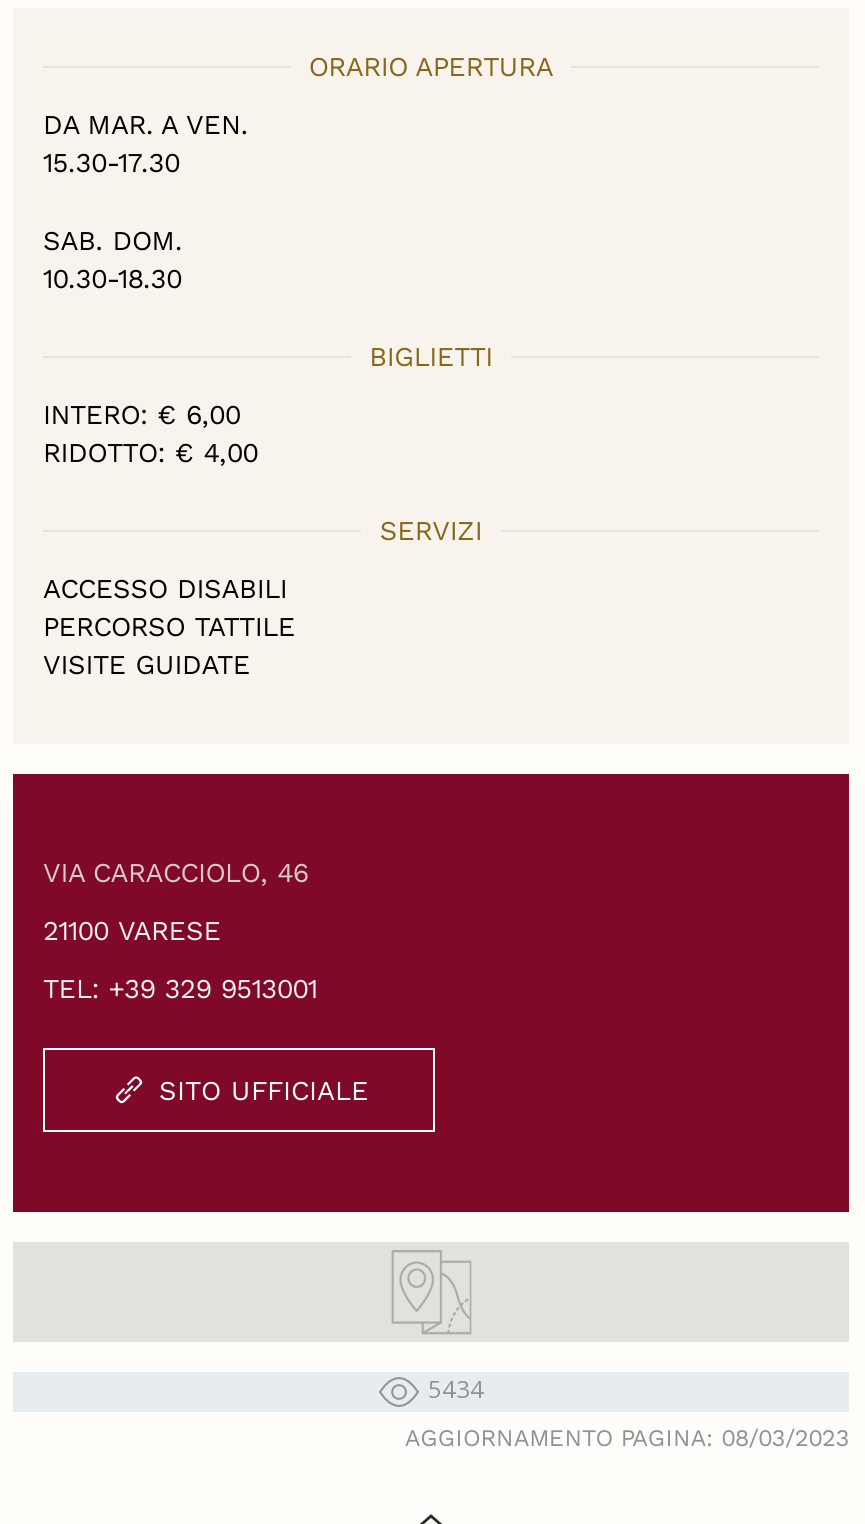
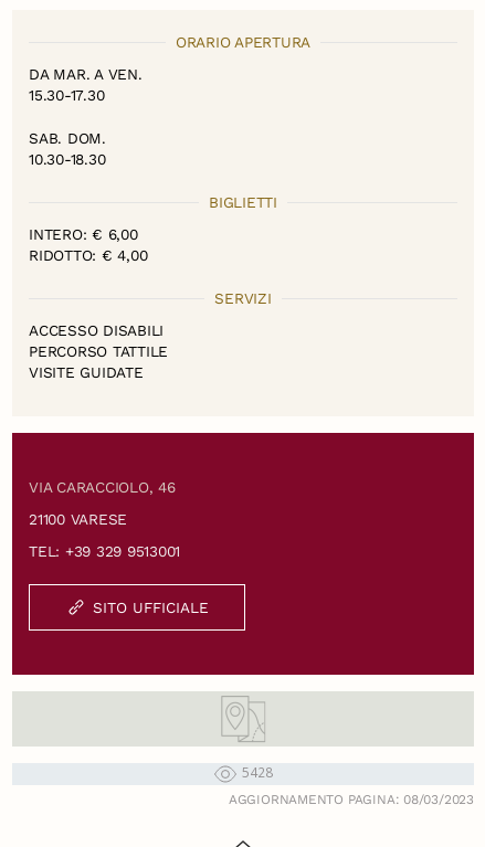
- 5434
+ 5428
